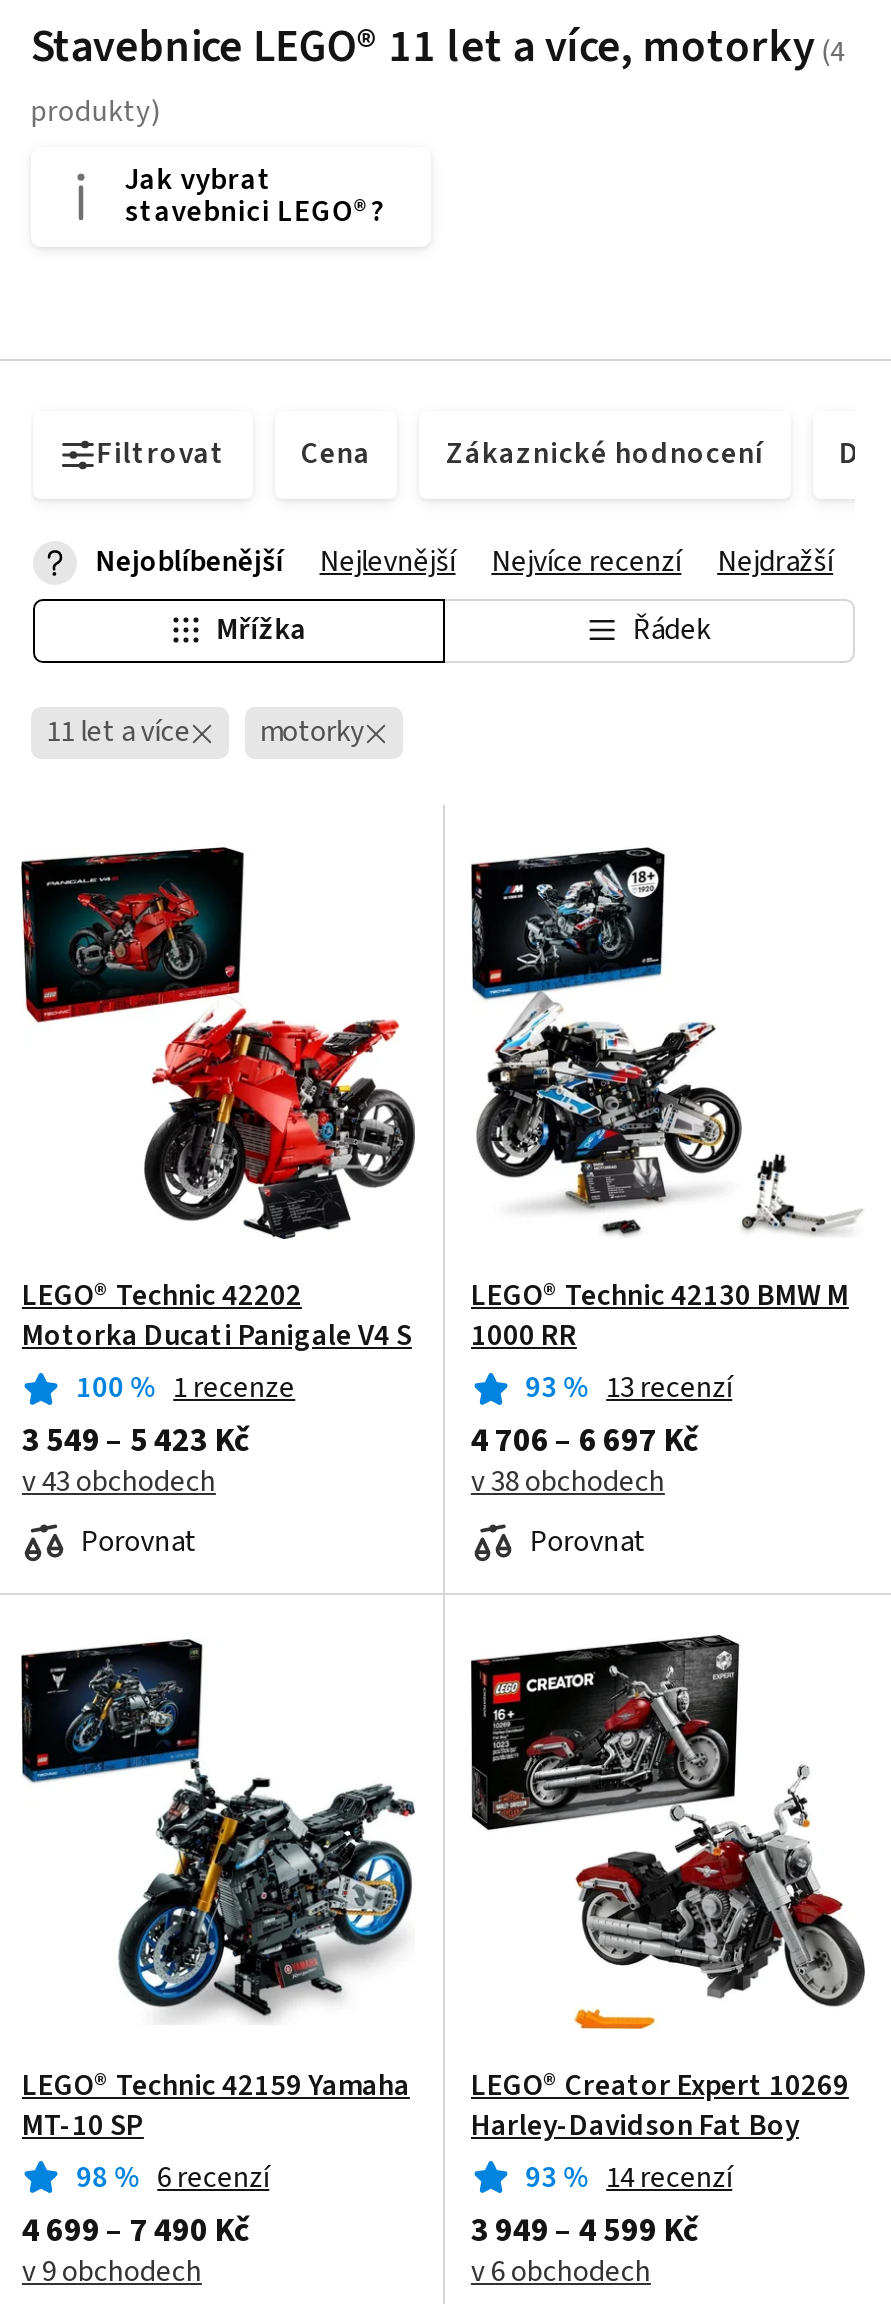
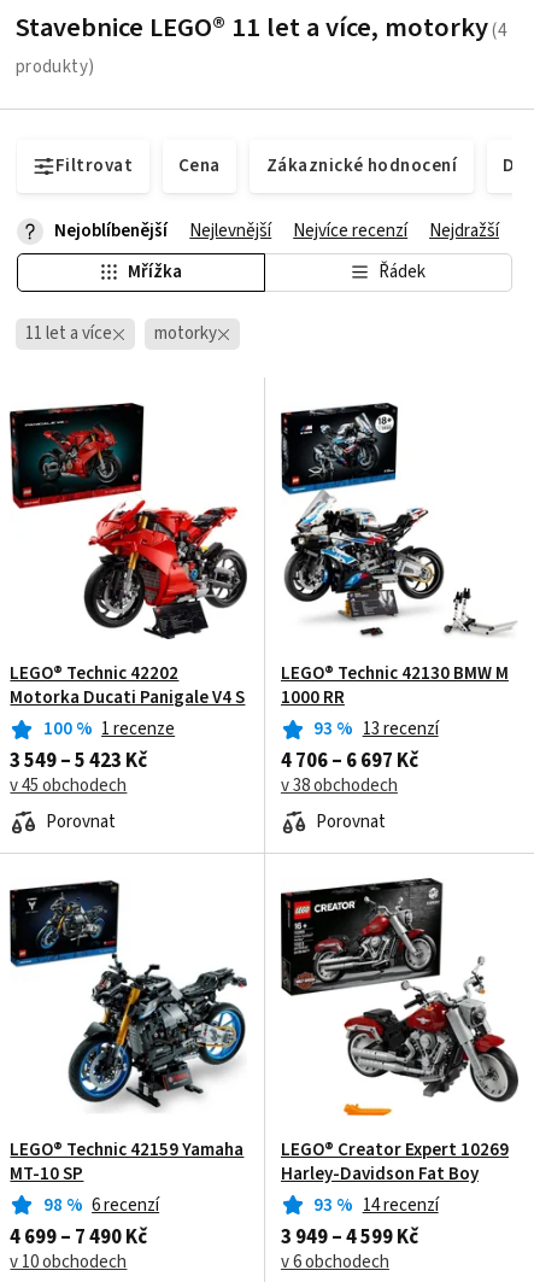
- Jak vybrat
- stavebnici LEGO®?

- v 43 obchodech
+ v 45 obchodech

- v 9 obchodech
+ v 10 obchodech
